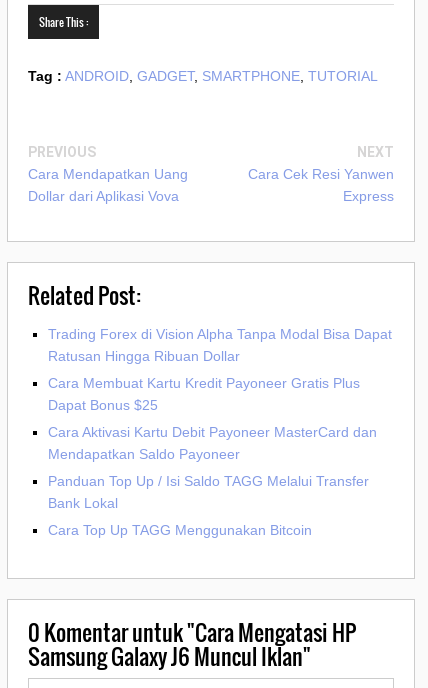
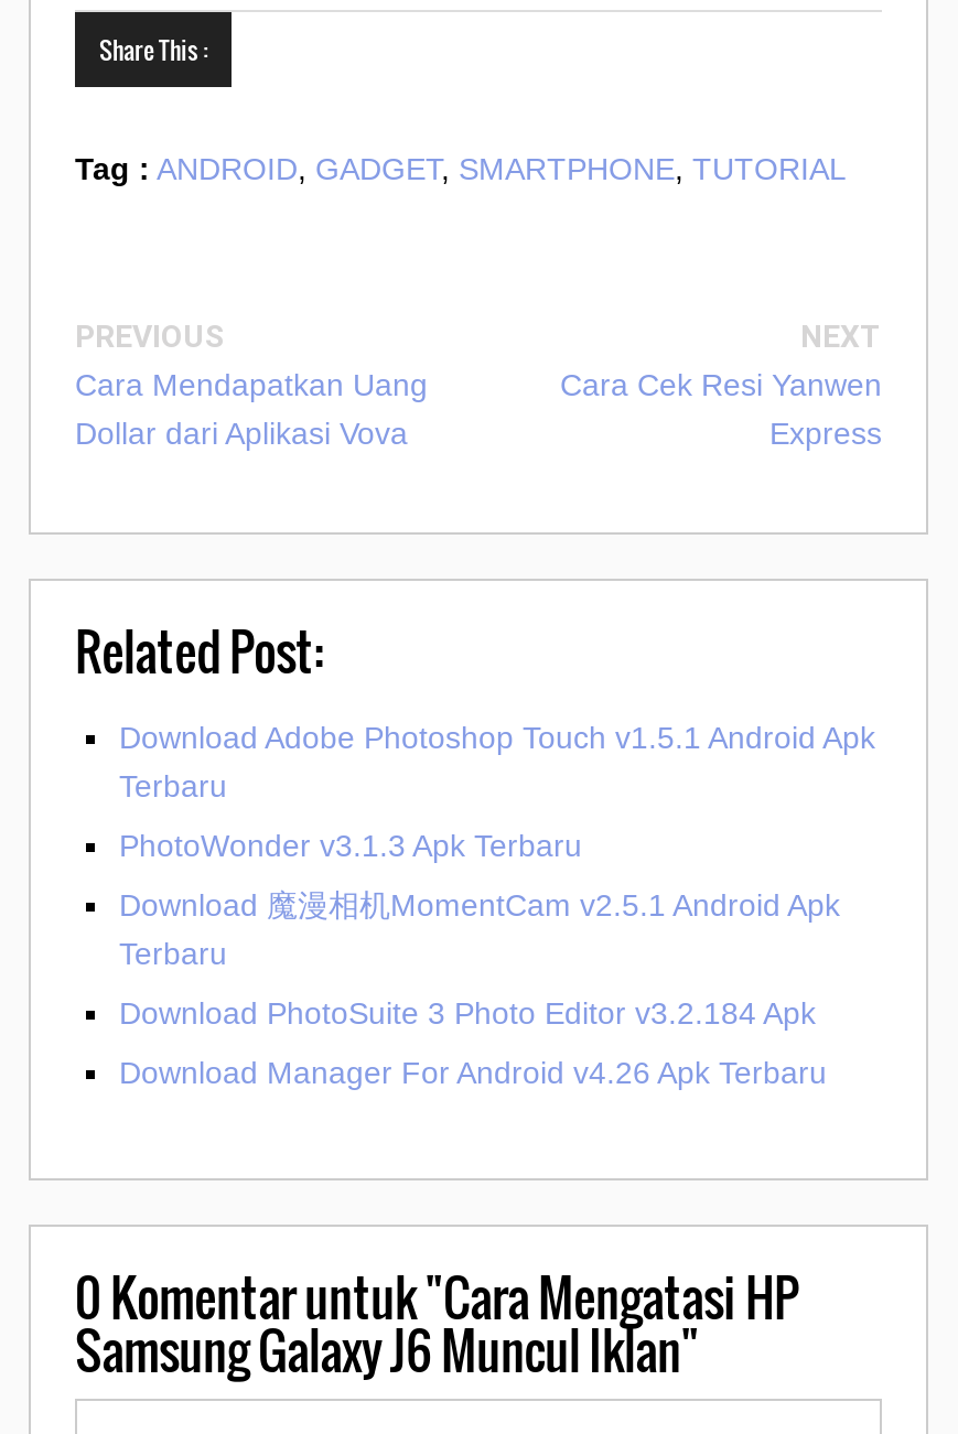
- Trading Forex di Vision Alpha Tanpa Modal Bisa Dapat
- Ratusan Hingga Ribuan Dollar
+ Download Adobe Photoshop Touch v1.5.1 Android Apk
+ Terbaru

- Cara Membuat Kartu Kredit Payoneer Gratis Plus
- Dapat Bonus $25
+ PhotoWonder v3.1.3 Apk Terbaru

- Cara Aktivasi Kartu Debit Payoneer MasterCard dan
- Mendapatkan Saldo Payoneer
+ Download 魔漫相机MomentCam v2.5.1 Android Apk
+ Terbaru

- Panduan Top Up / Isi Saldo TAGG Melalui Transfer
- Bank Lokal
+ Download PhotoSuite 3 Photo Editor v3.2.184 Apk

- Cara Top Up TAGG Menggunakan Bitcoin
+ Download Manager For Android v4.26 Apk Terbaru
